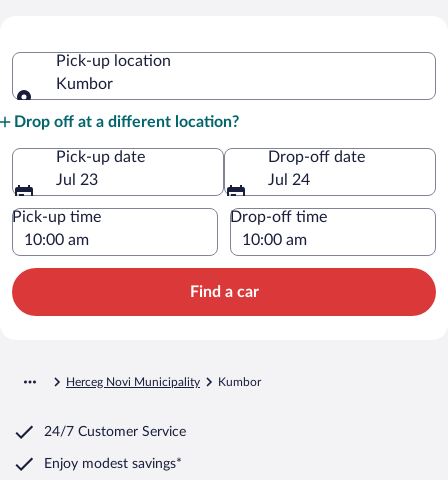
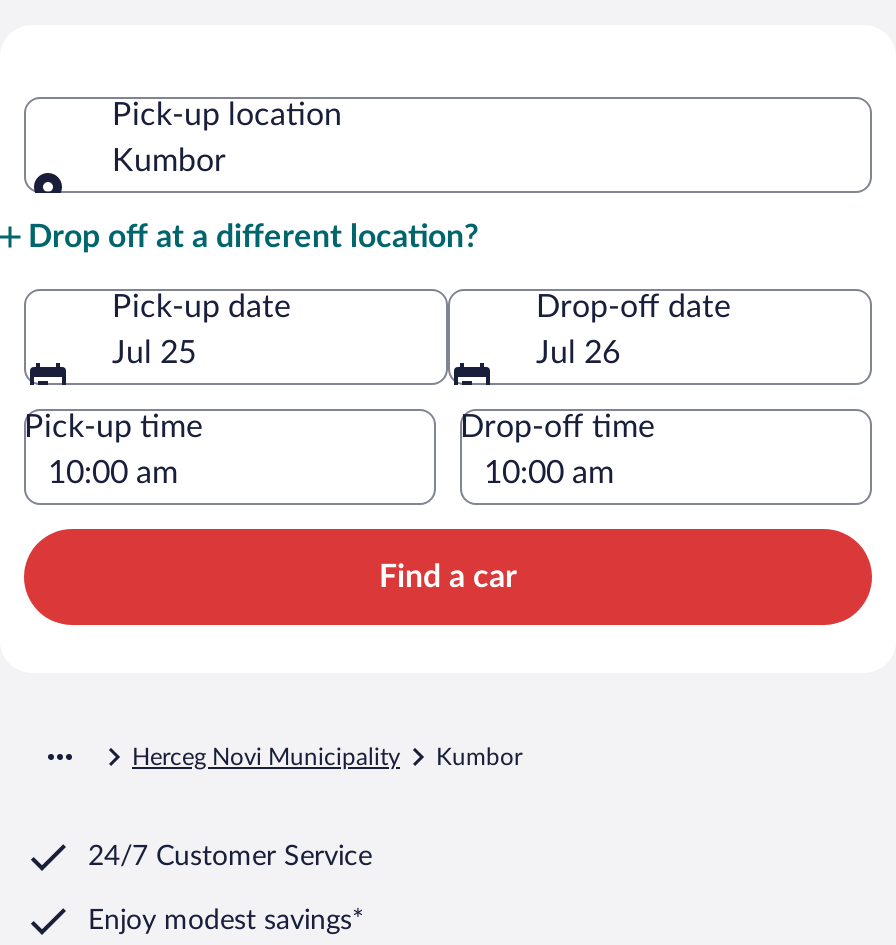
- Jul 23
+ Jul 25

- Jul 24
+ Jul 26
